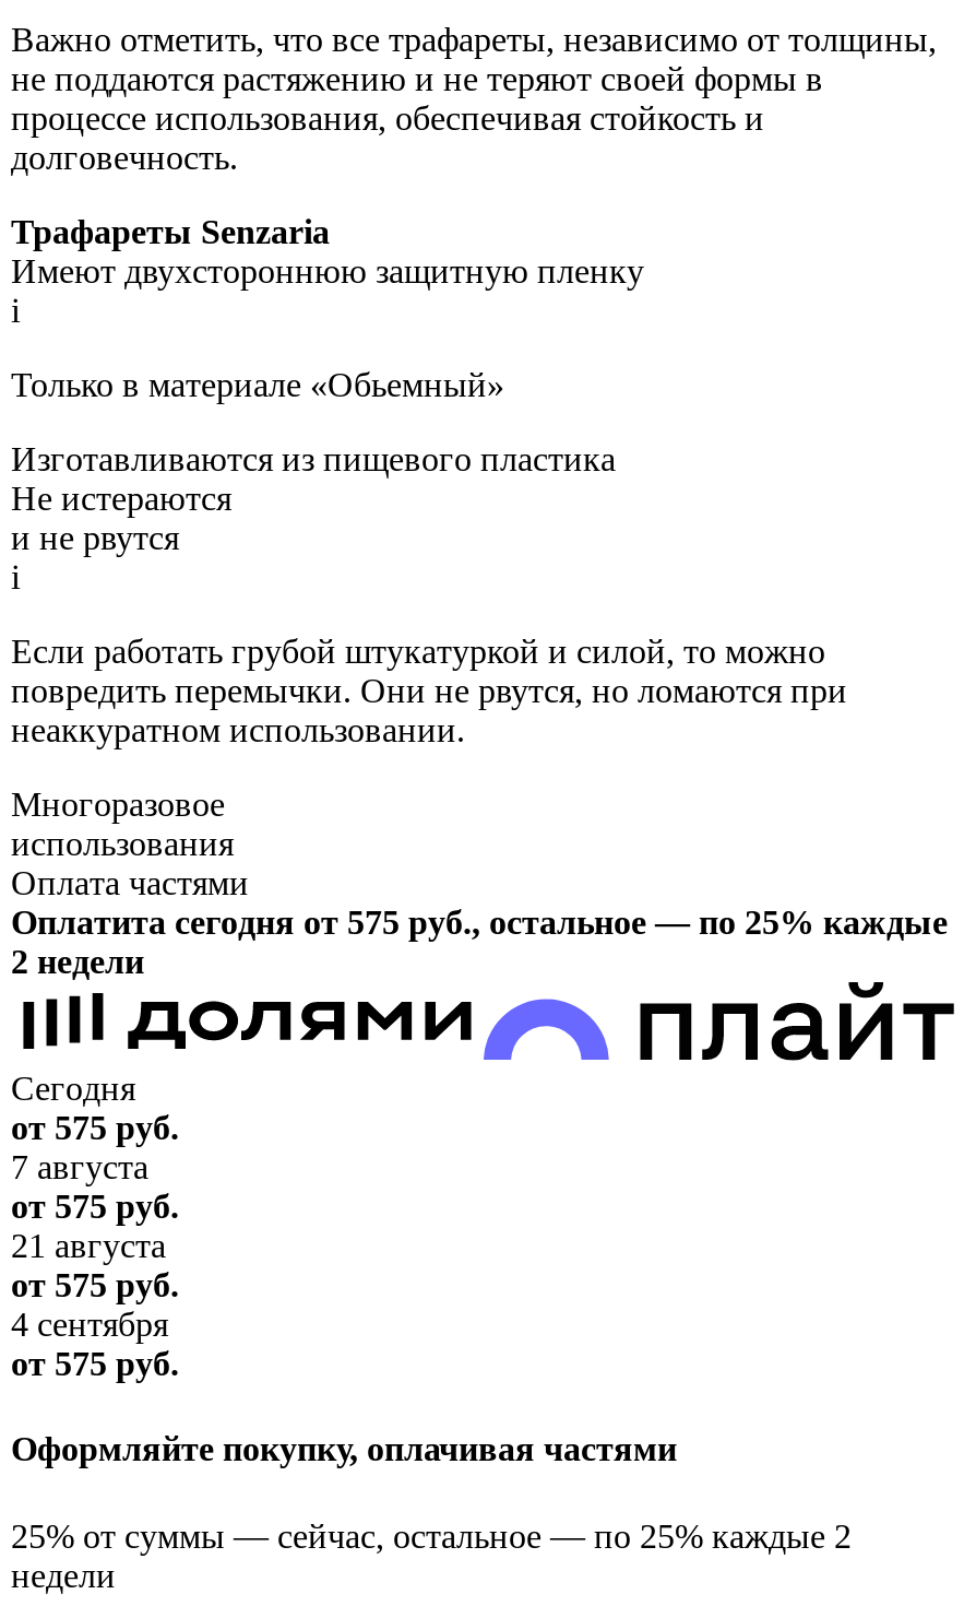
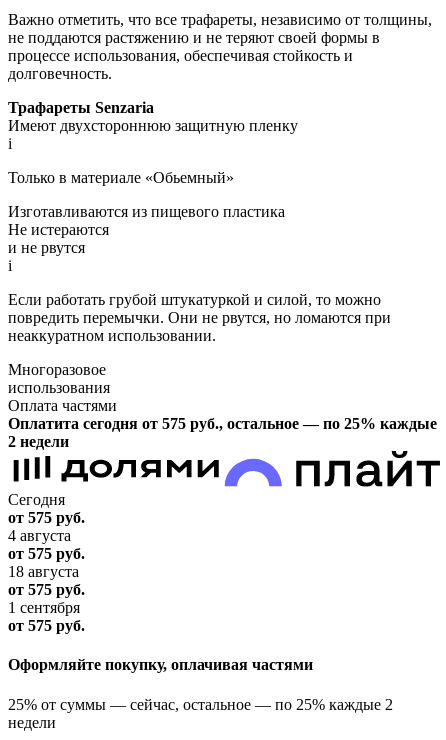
- 7 августа
+ 4 августа

- 21 августа
+ 18 августа

- 4 сентября
+ 1 сентября
